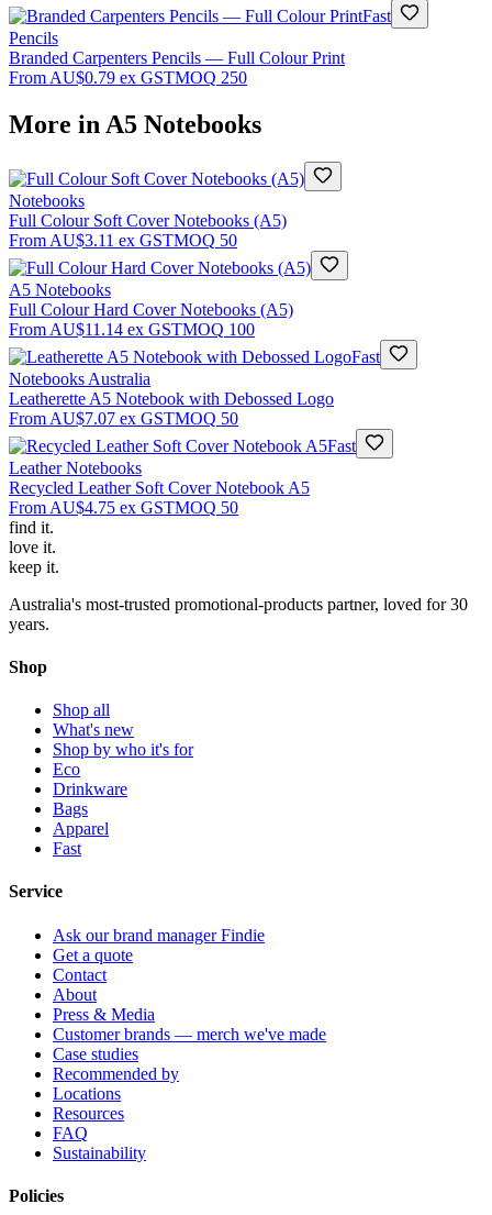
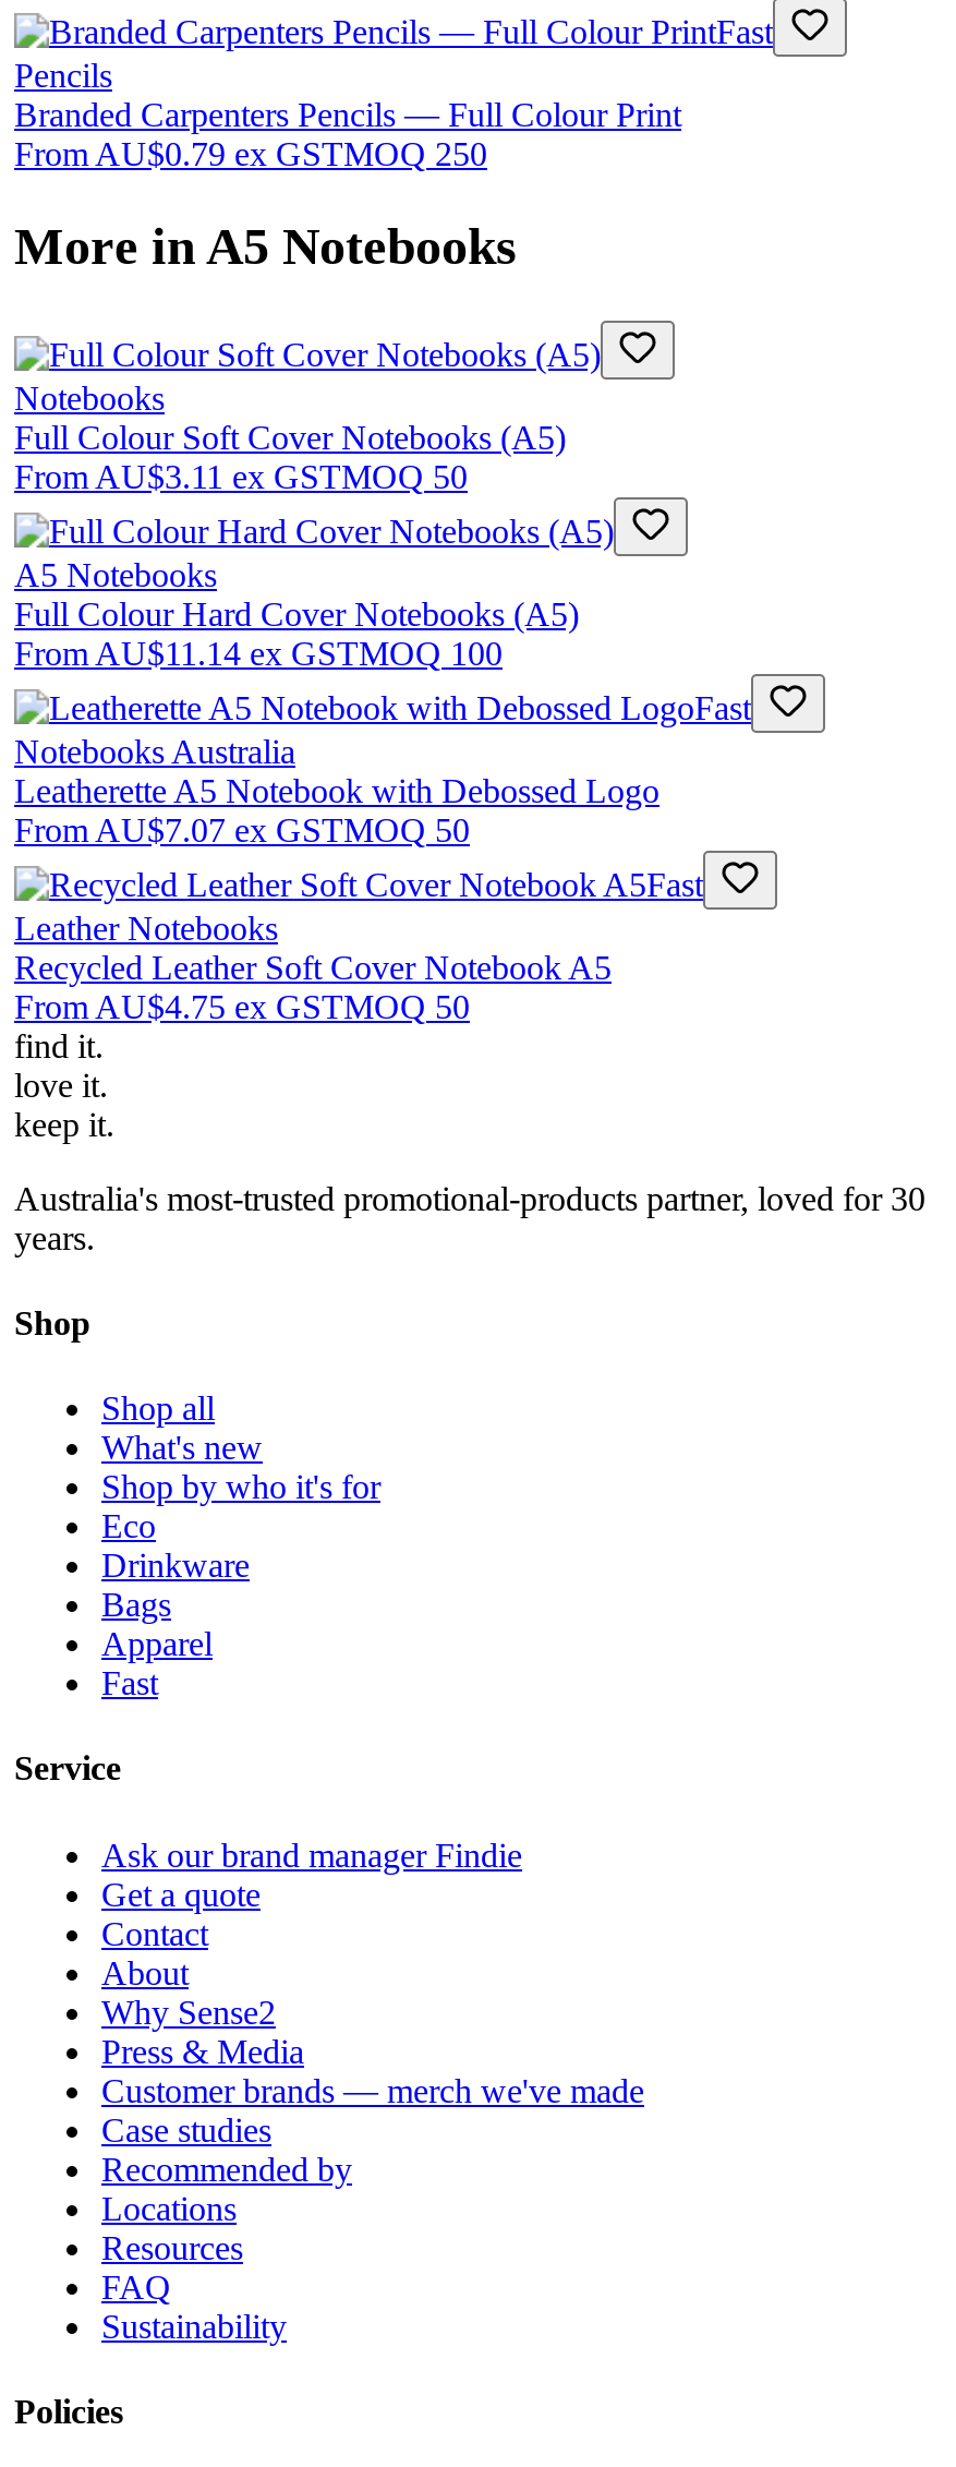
+ Why Sense2
